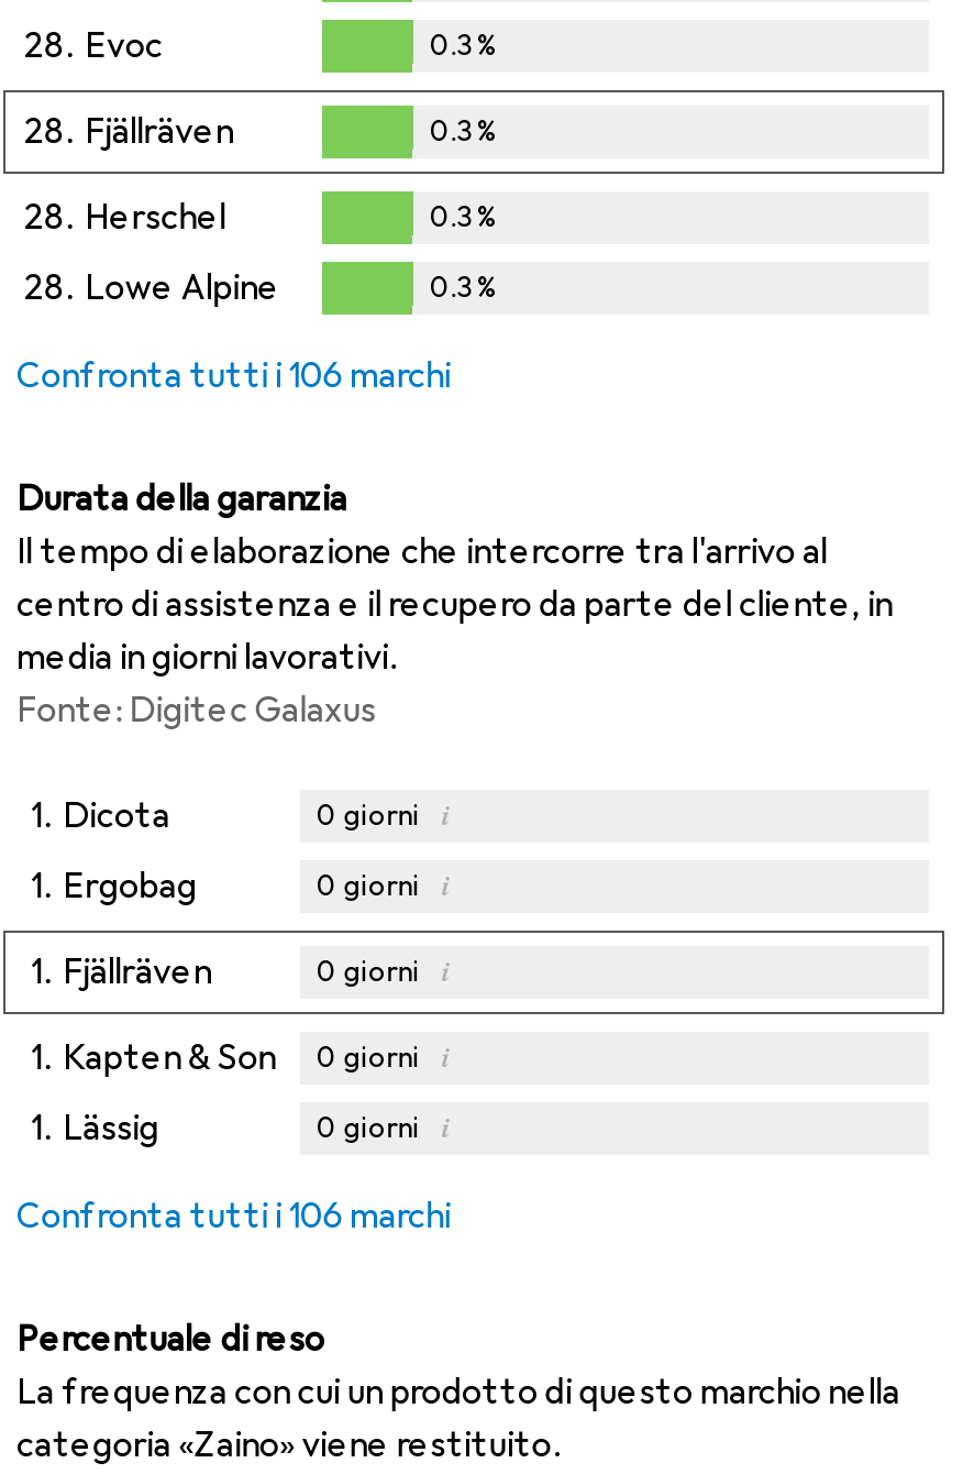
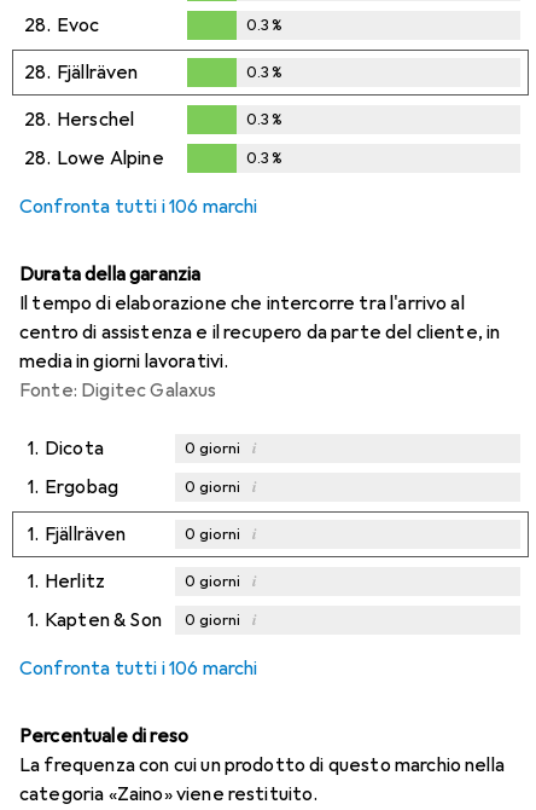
- 1. Kapten & Son
+ 1. Herlitz

- 1. Lässig
+ 1. Kapten & Son
